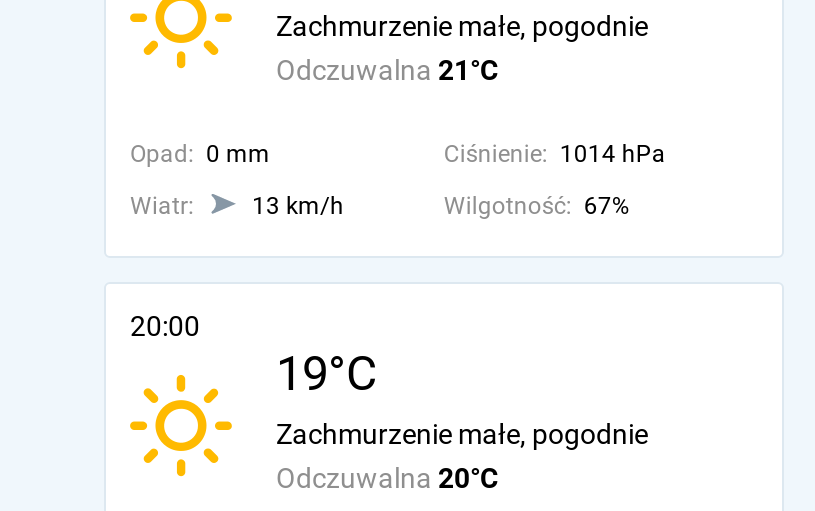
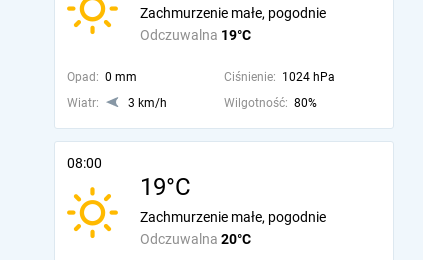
- Odczuwalna 21°C
+ Odczuwalna 19°C

- Ciśnienie: 1014 hPa
+ Ciśnienie: 1024 hPa

- 13 km/h
+ 3 km/h

- Wilgotność: 67%
+ Wilgotność: 80%

- 20:00
+ 08:00
